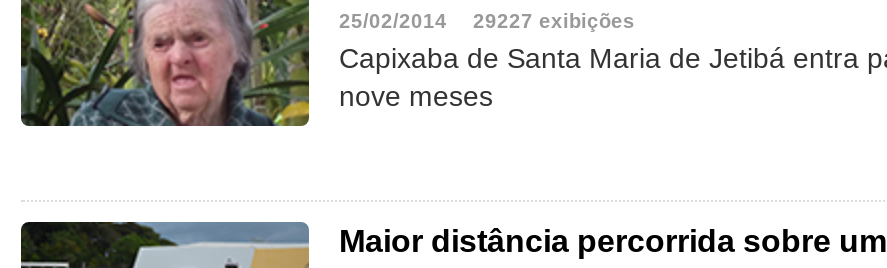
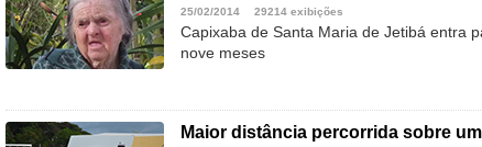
- 25/02/2014 29227 exibições
+ 25/02/2014 29214 exibições
